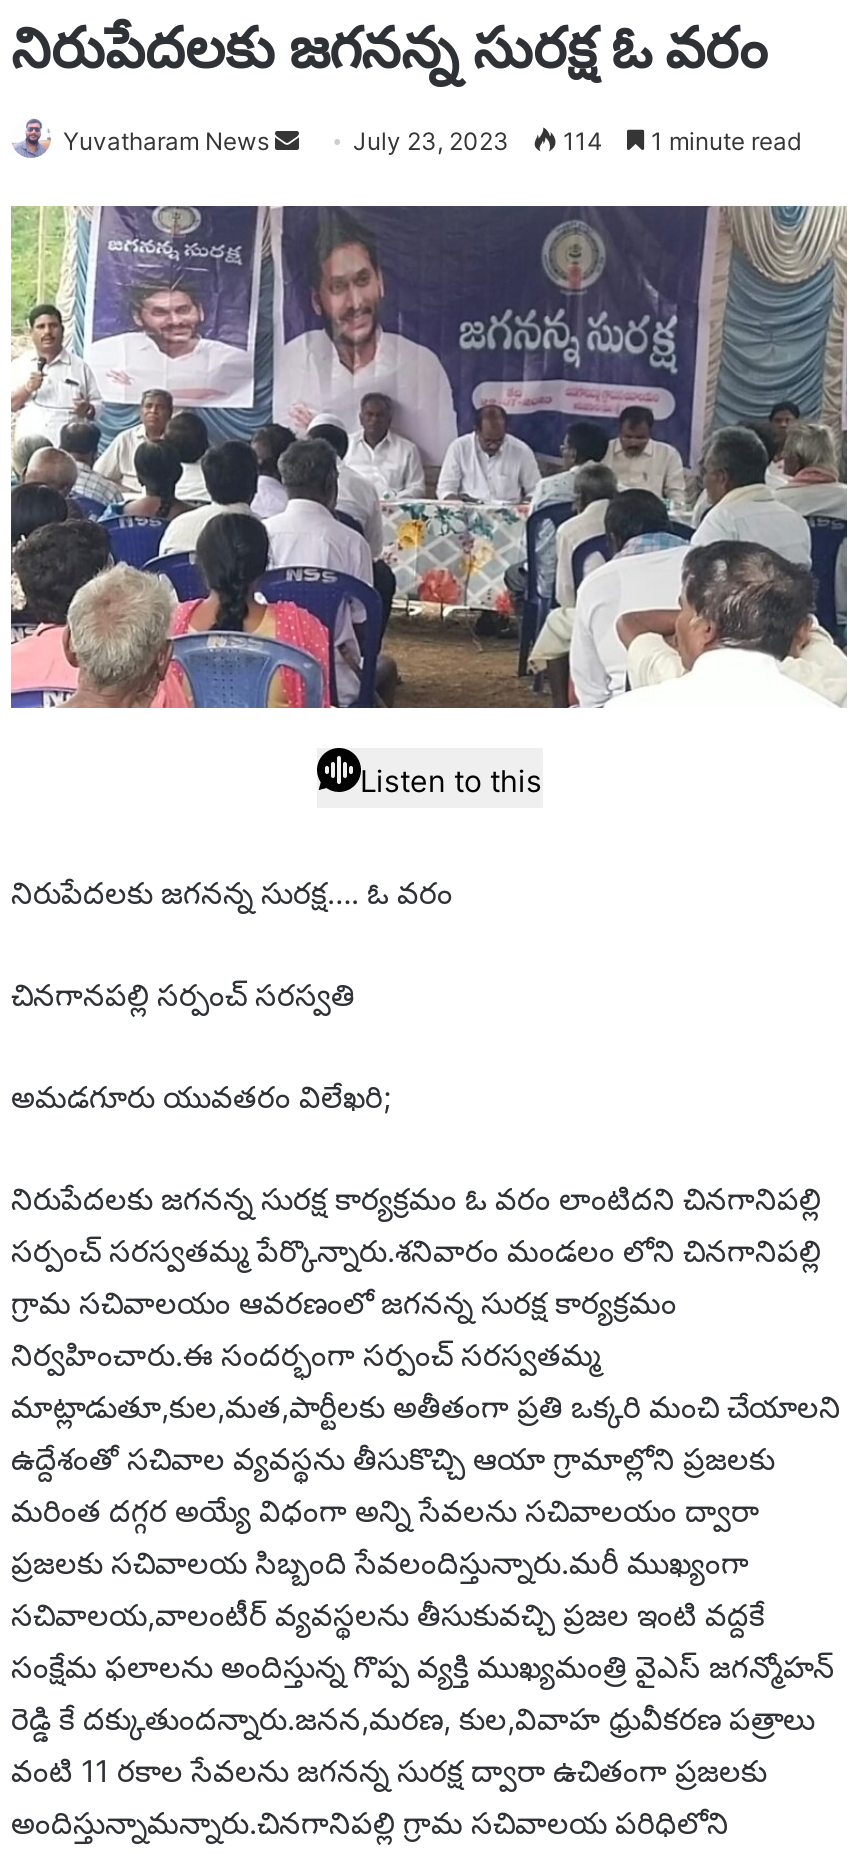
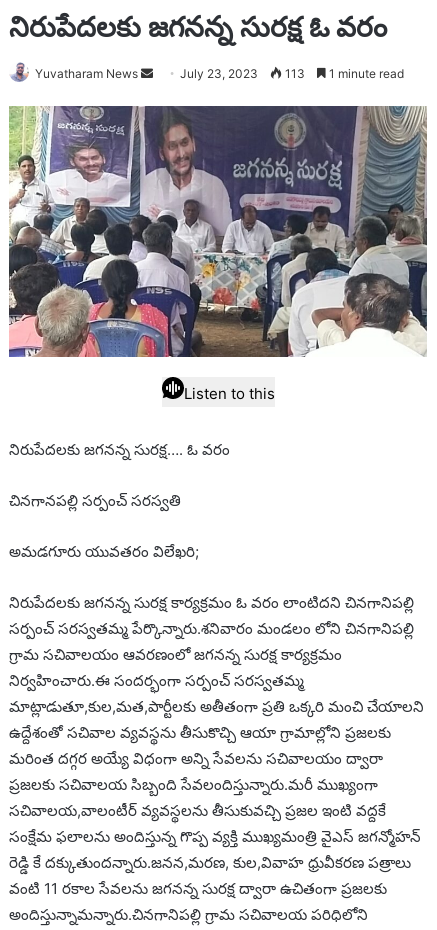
- 114
+ 113
